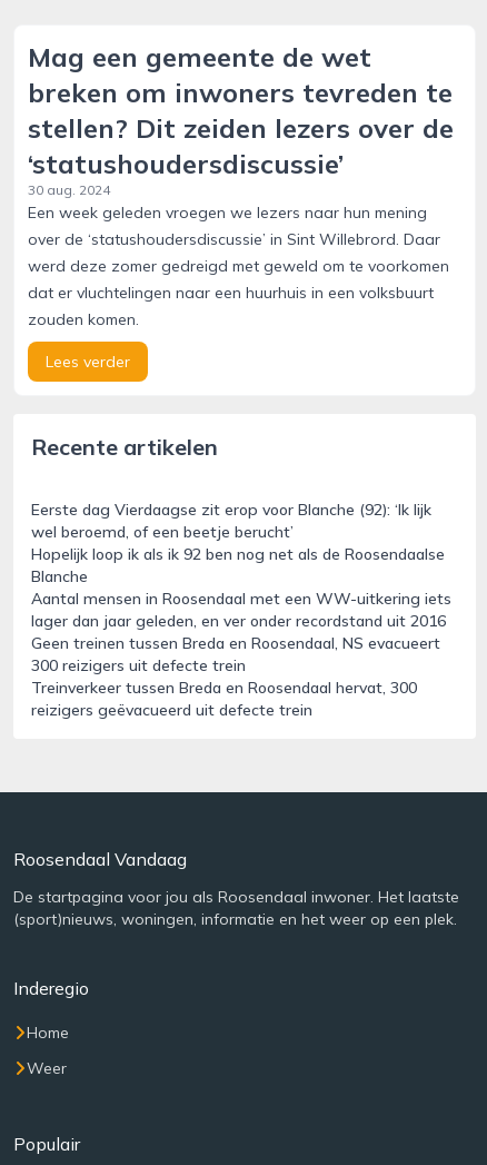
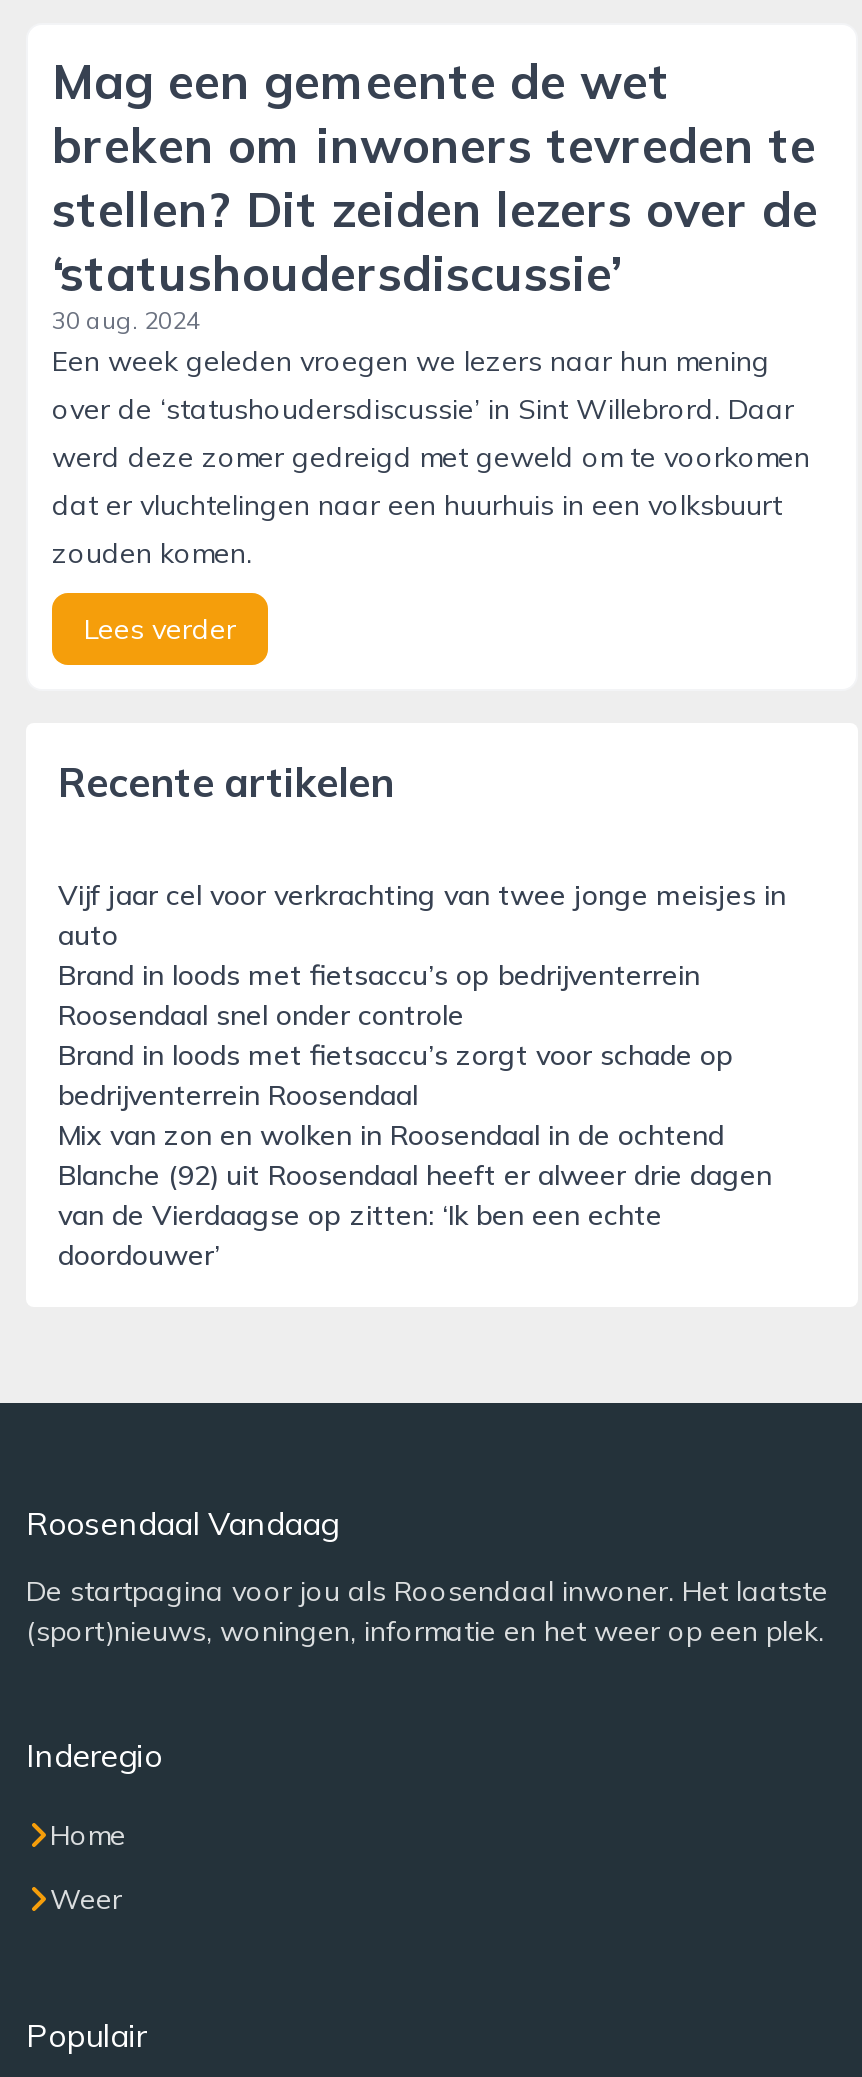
- Eerste dag Vierdaagse zit erop voor Blanche (92): ‘Ik lijk
- wel beroemd, of een beetje berucht’
- Hopelijk loop ik als ik 92 ben nog net als de Roosendaalse
- Blanche
- Aantal mensen in Roosendaal met een WW-uitkering iets
- lager dan jaar geleden, en ver onder recordstand uit 2016
- Geen treinen tussen Breda en Roosendaal, NS evacueert
- 300 reizigers uit defecte trein
- Treinverkeer tussen Breda en Roosendaal hervat, 300
- reizigers geëvacueerd uit defecte trein
+ Vijf jaar cel voor verkrachting van twee jonge meisjes in
+ auto
+ Brand in loods met fietsaccu’s op bedrijventerrein
+ Roosendaal snel onder controle
+ Brand in loods met fietsaccu’s zorgt voor schade op
+ bedrijventerrein Roosendaal
+ Mix van zon en wolken in Roosendaal in de ochtend
+ Blanche (92) uit Roosendaal heeft er alweer drie dagen
+ van de Vierdaagse op zitten: ‘Ik ben een echte
+ doordouwer’
